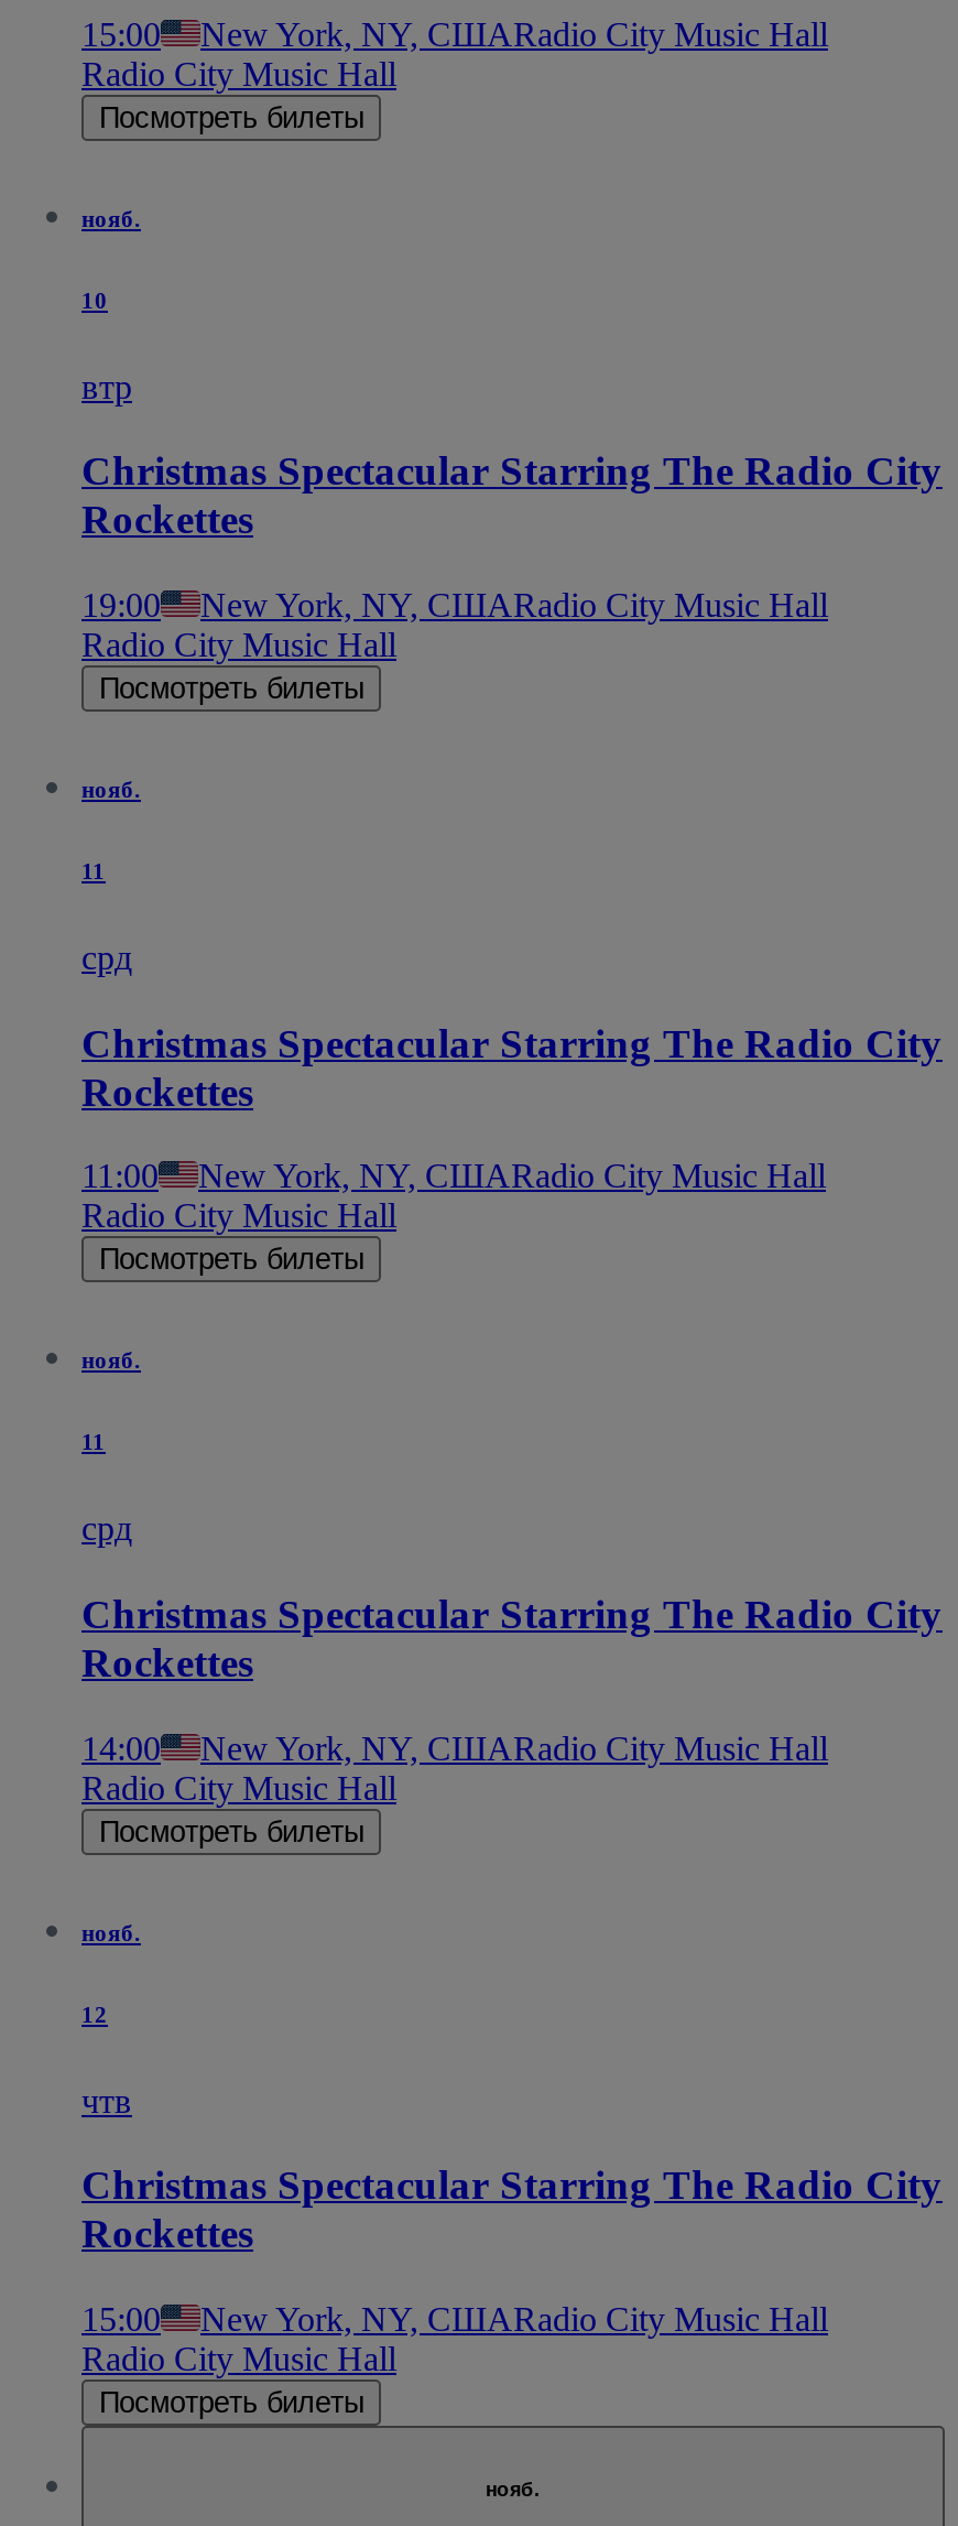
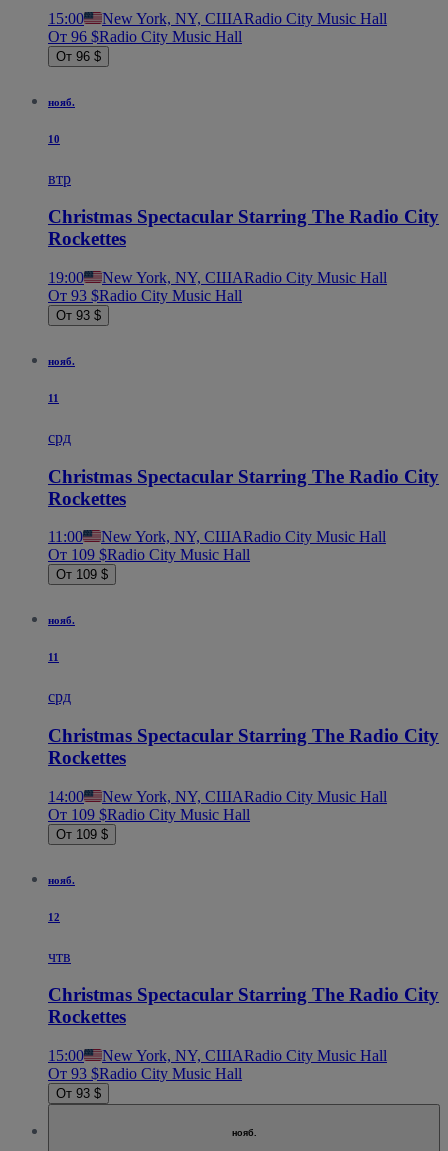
- Radio City Music Hall
- Посмотреть билеты
+ От 96 $Radio City Music Hall
+ От 96 $

- Radio City Music Hall
- Посмотреть билеты
+ От 93 $Radio City Music Hall
+ От 93 $

- Radio City Music Hall
- Посмотреть билеты
+ От 109 $Radio City Music Hall
+ От 109 $

- Radio City Music Hall
- Посмотреть билеты
+ От 109 $Radio City Music Hall
+ От 109 $

- Radio City Music Hall
- Посмотреть билеты
+ От 93 $Radio City Music Hall
+ От 93 $
